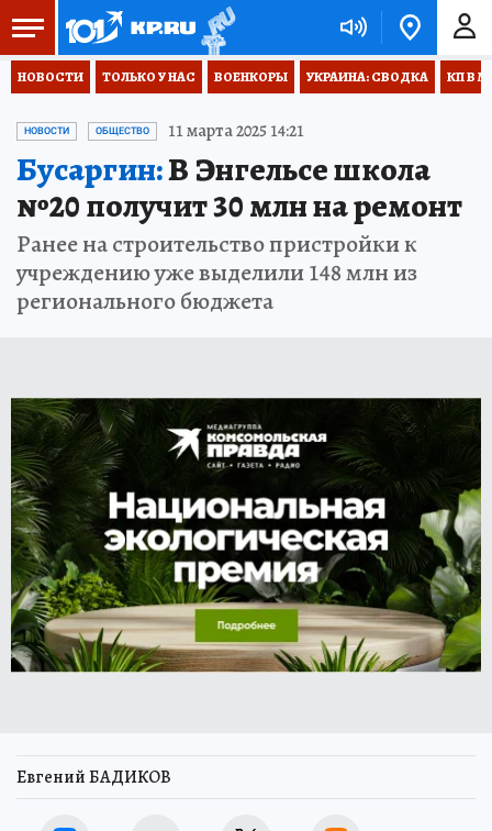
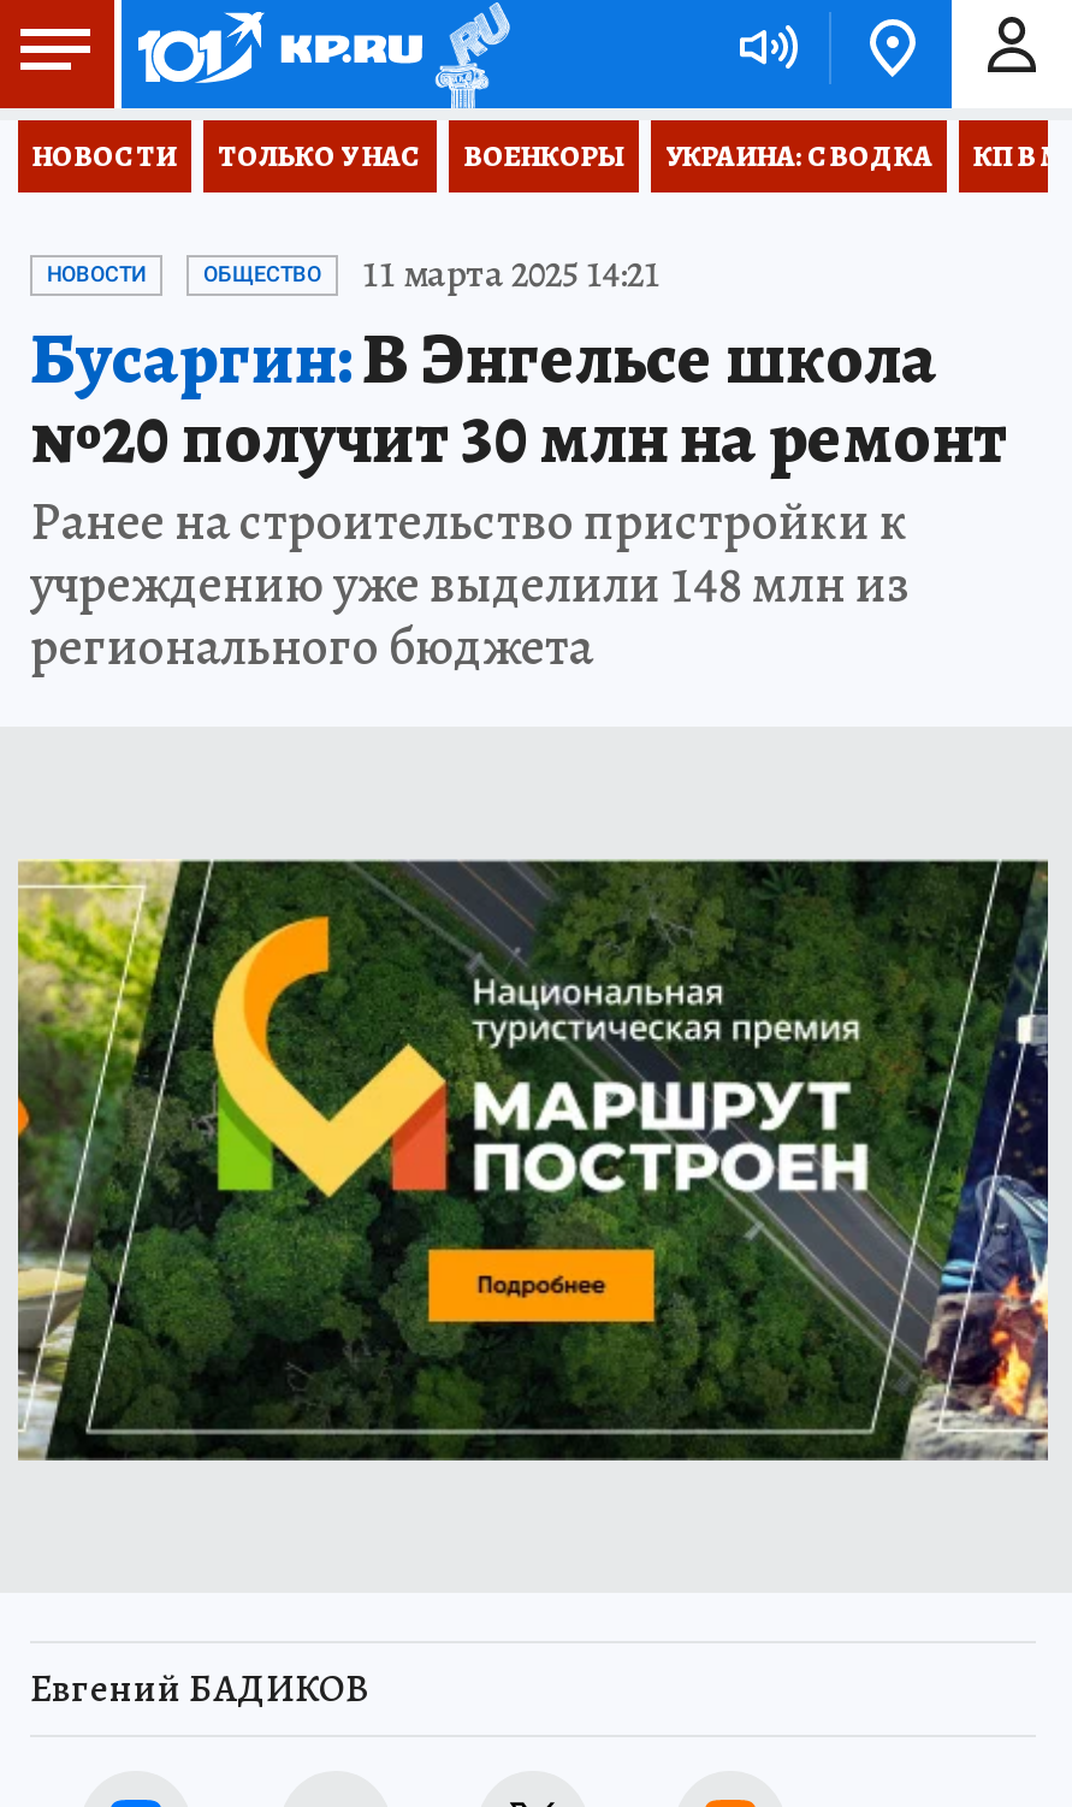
- [image]
+ [image]
